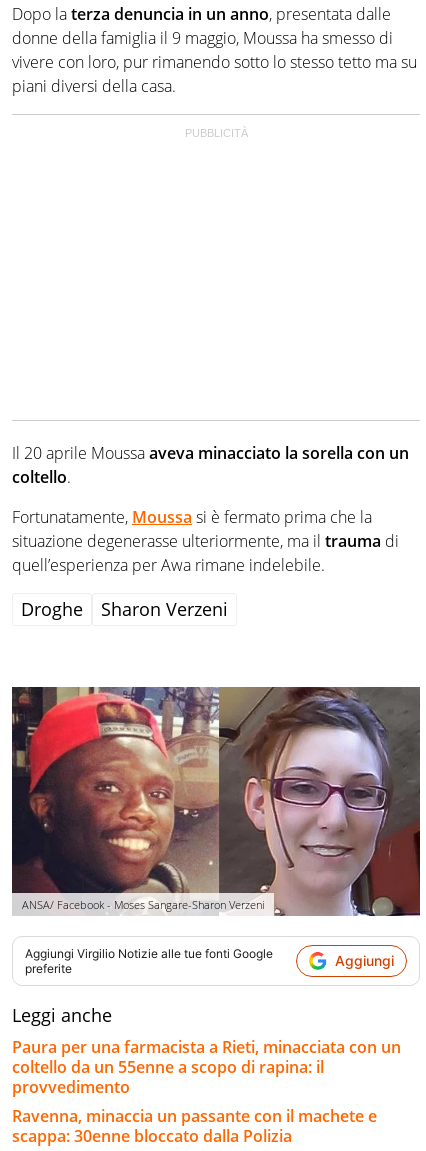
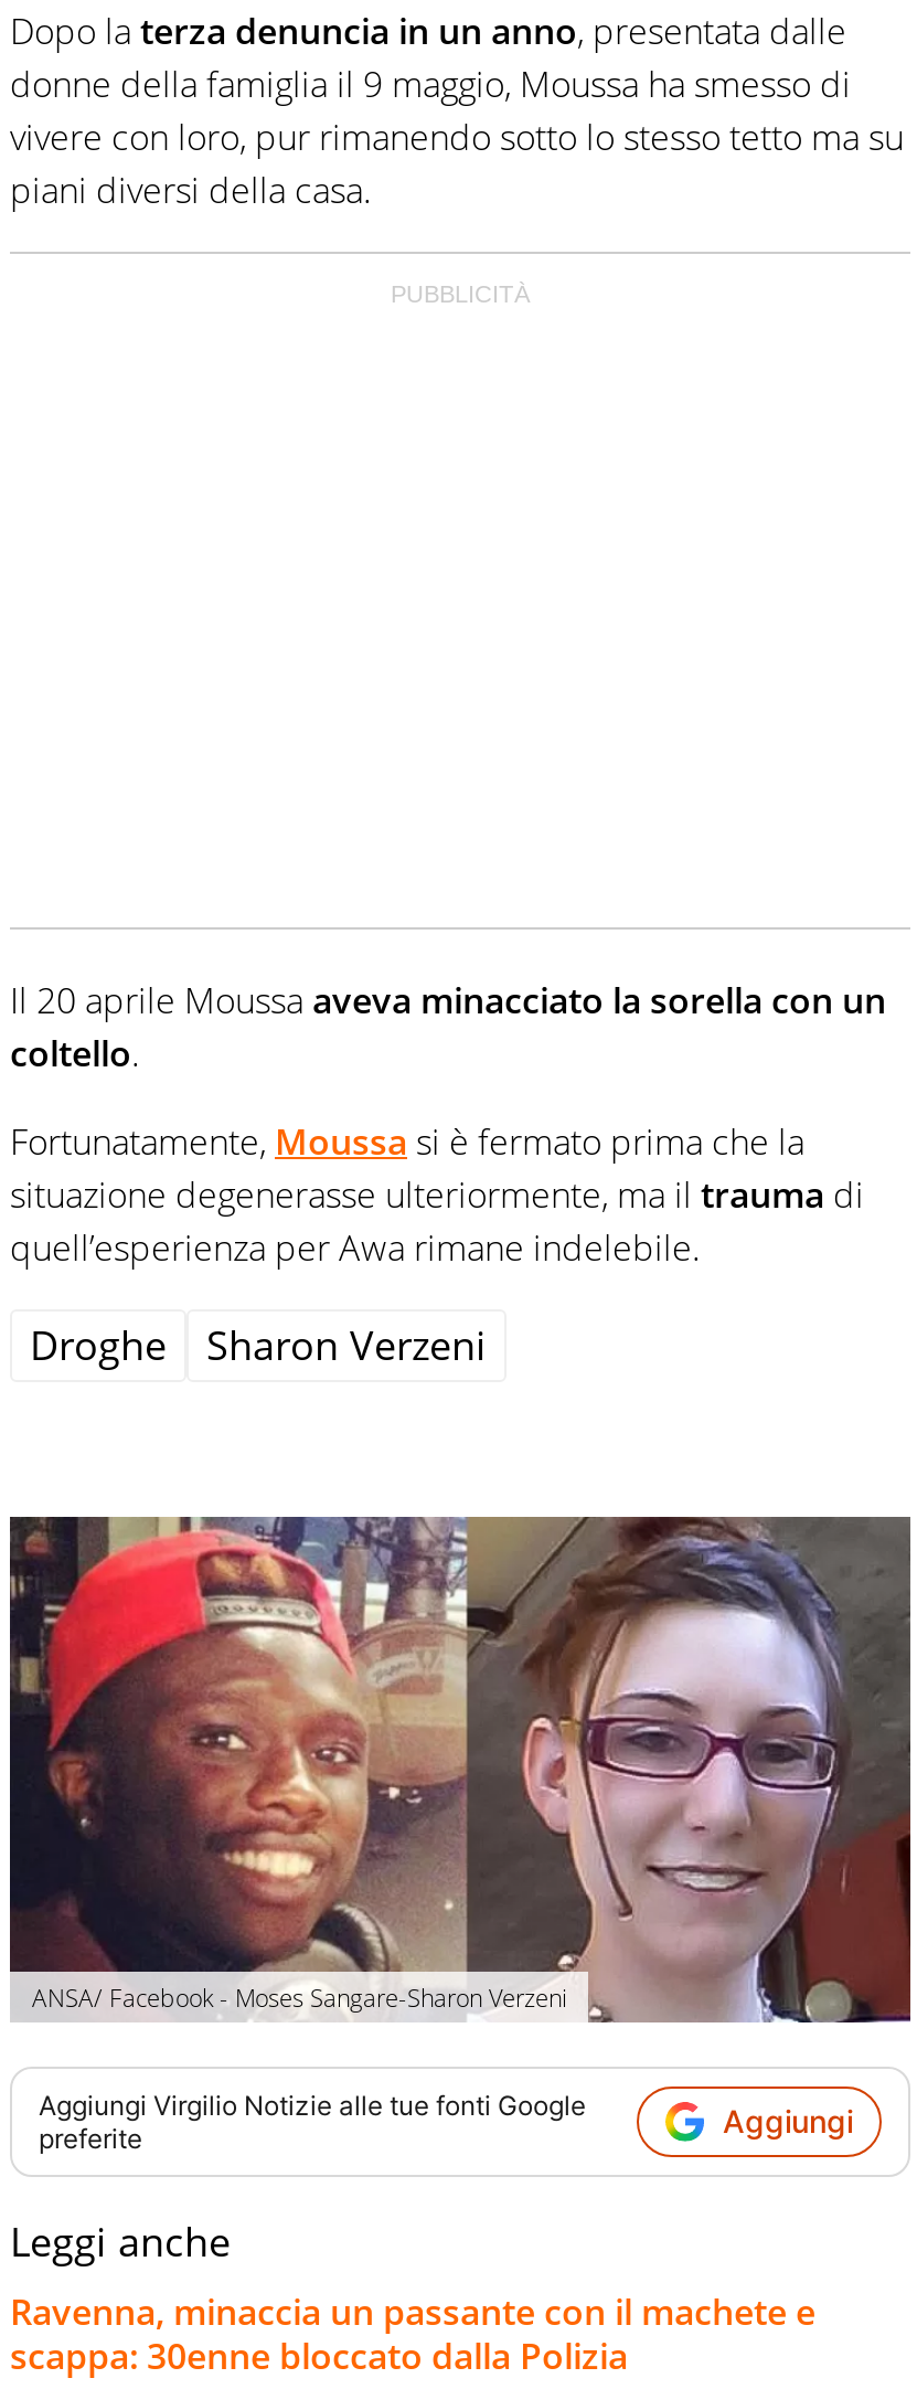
- Paura per una farmacista a Rieti, minacciata con un
- coltello da un 55enne a scopo di rapina: il
- provvedimento
